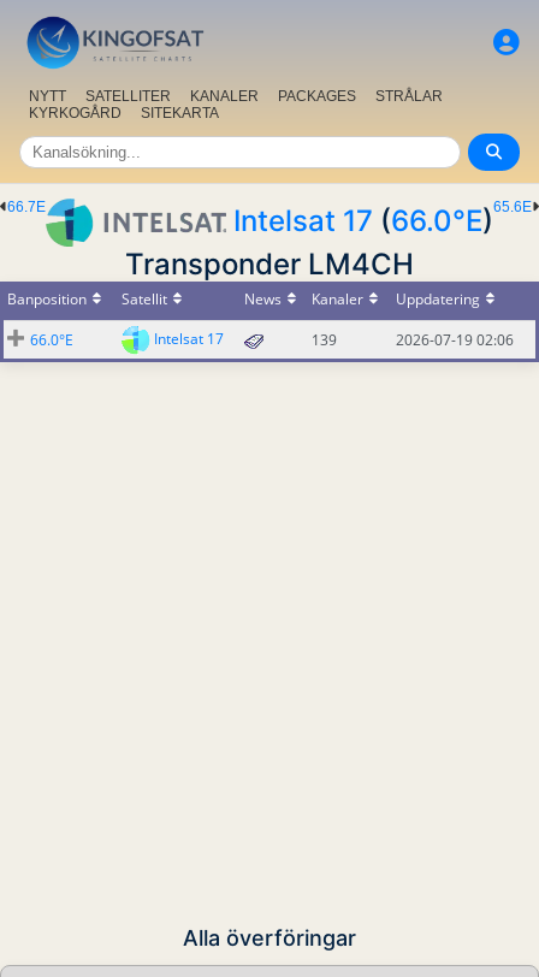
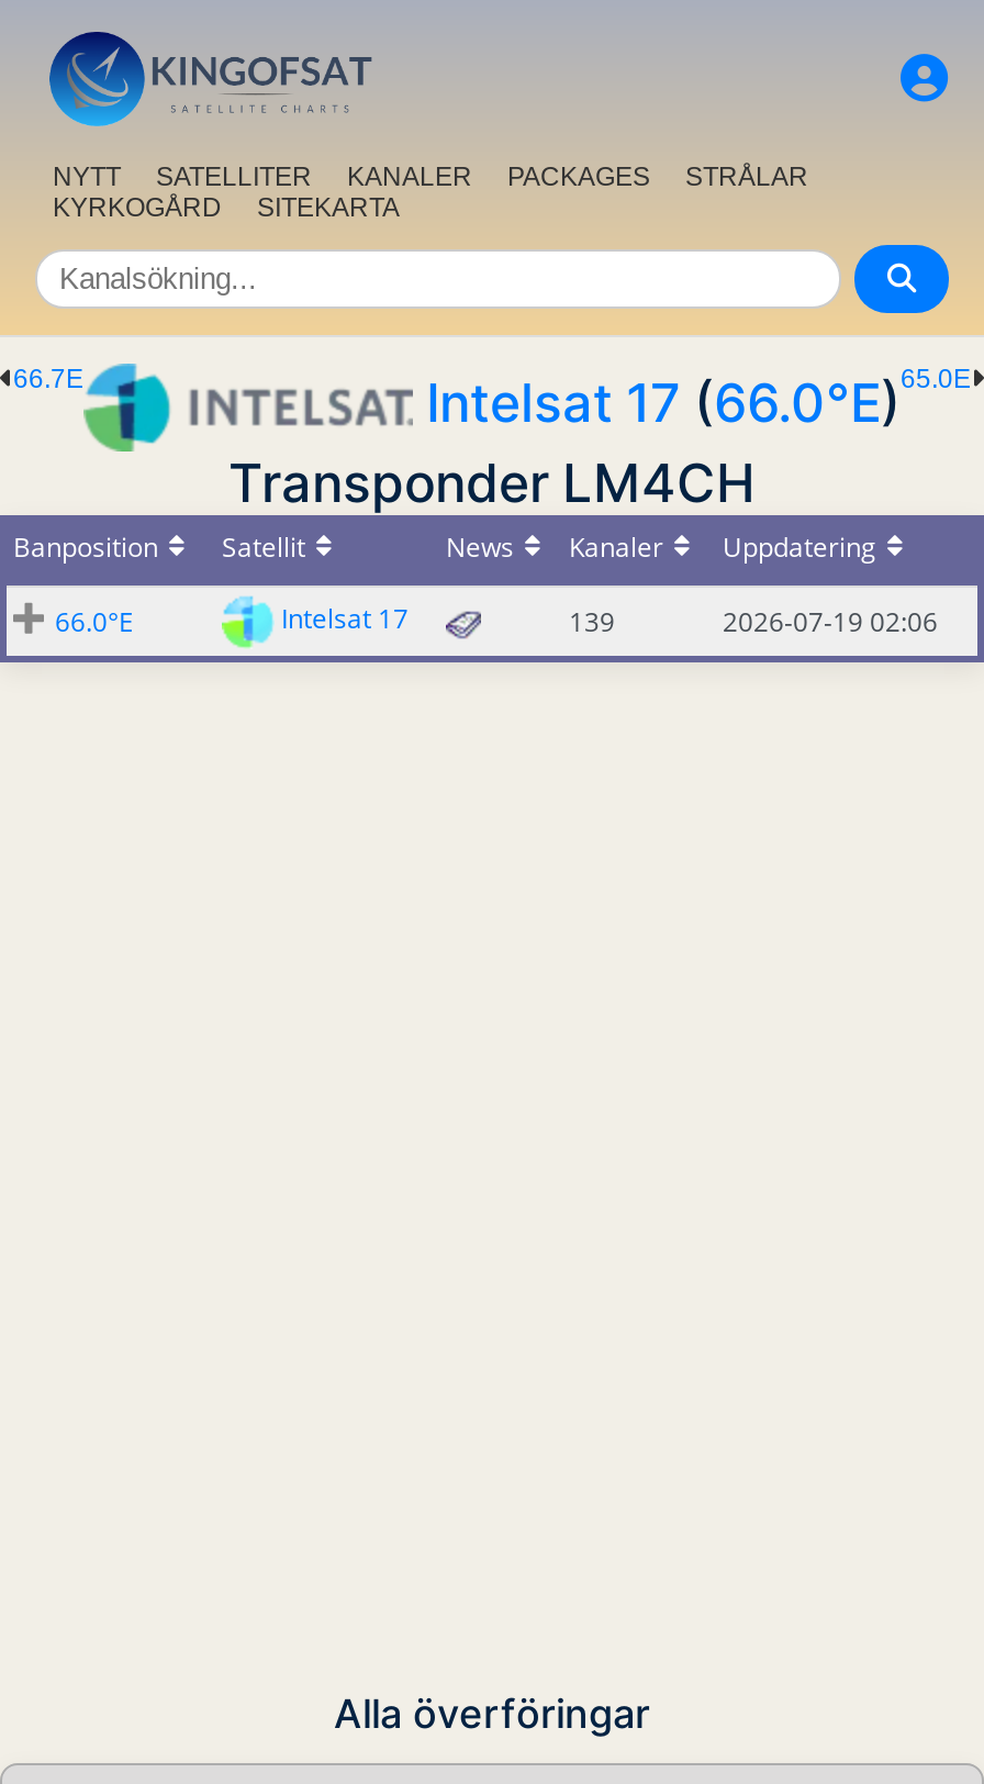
- Intelsat 17 (66.0°E) 65.6E
+ Intelsat 17 (66.0°E) 65.0E
